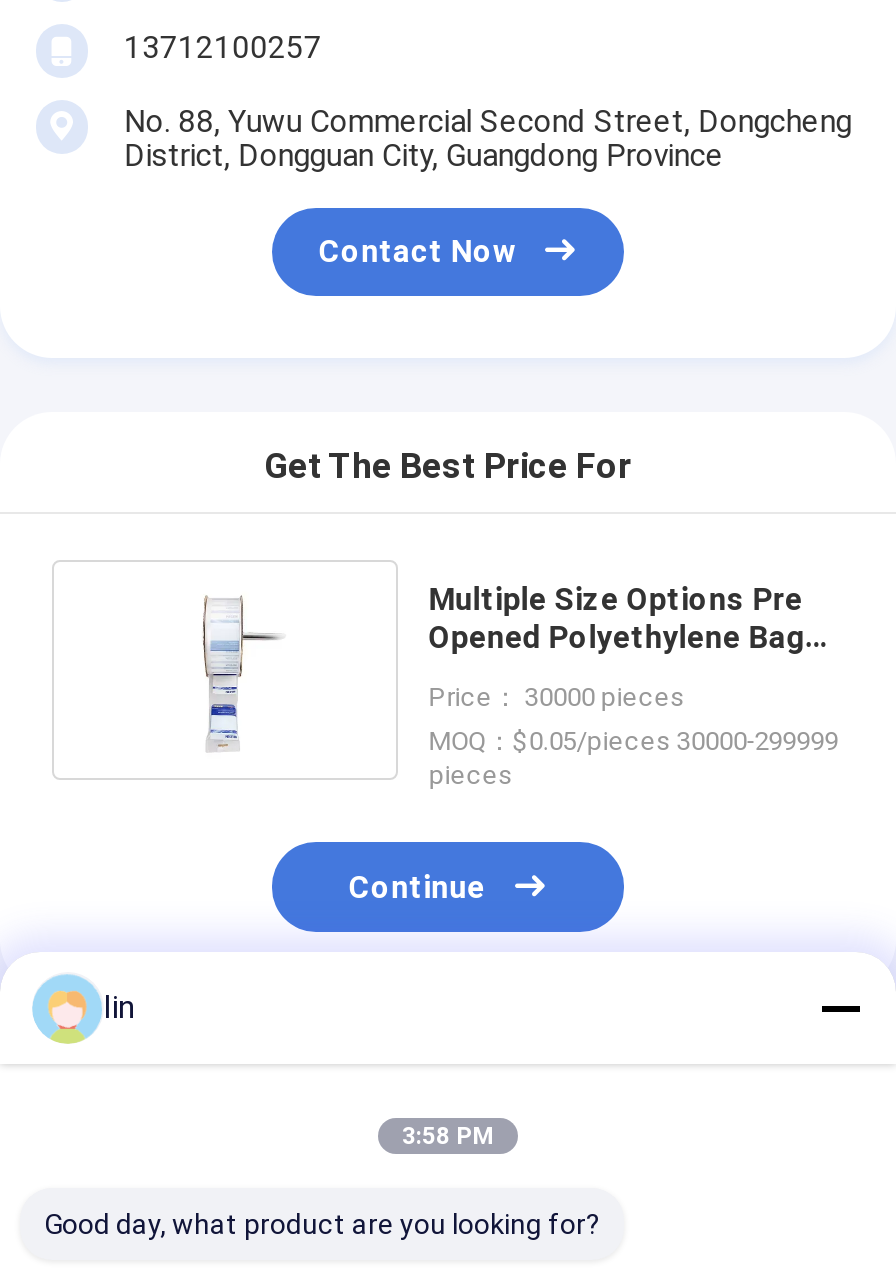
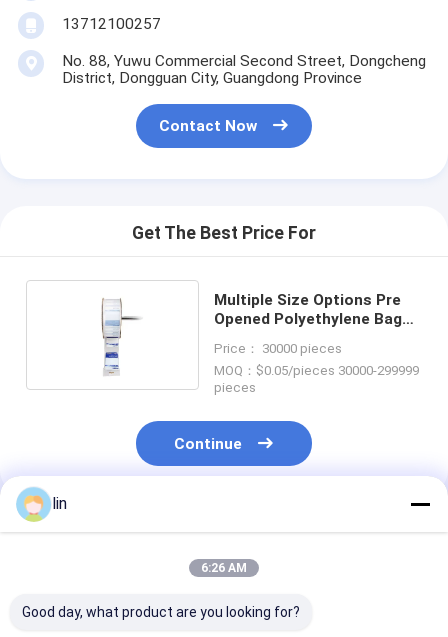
- 3:58 PM
+ 6:26 AM
